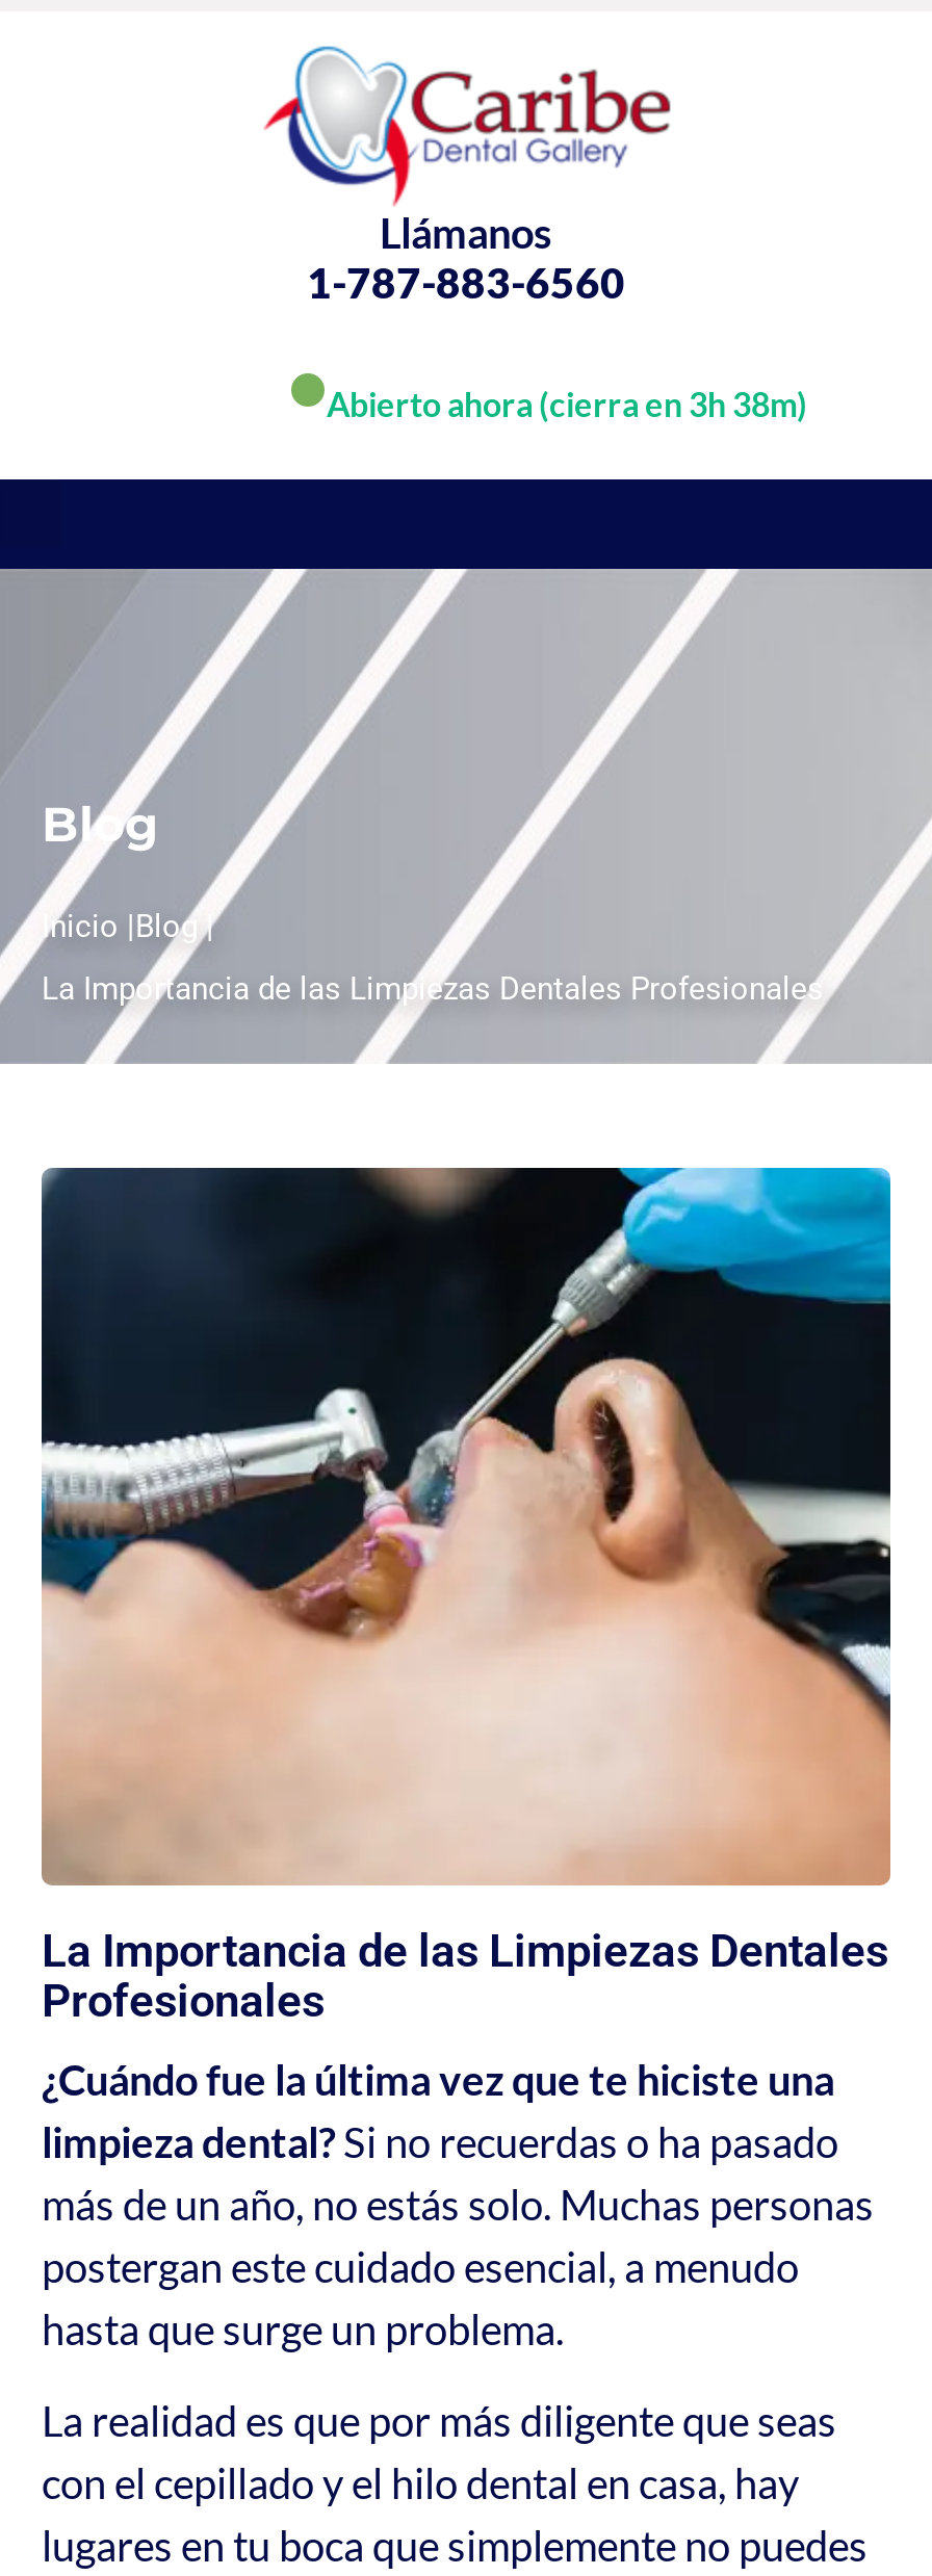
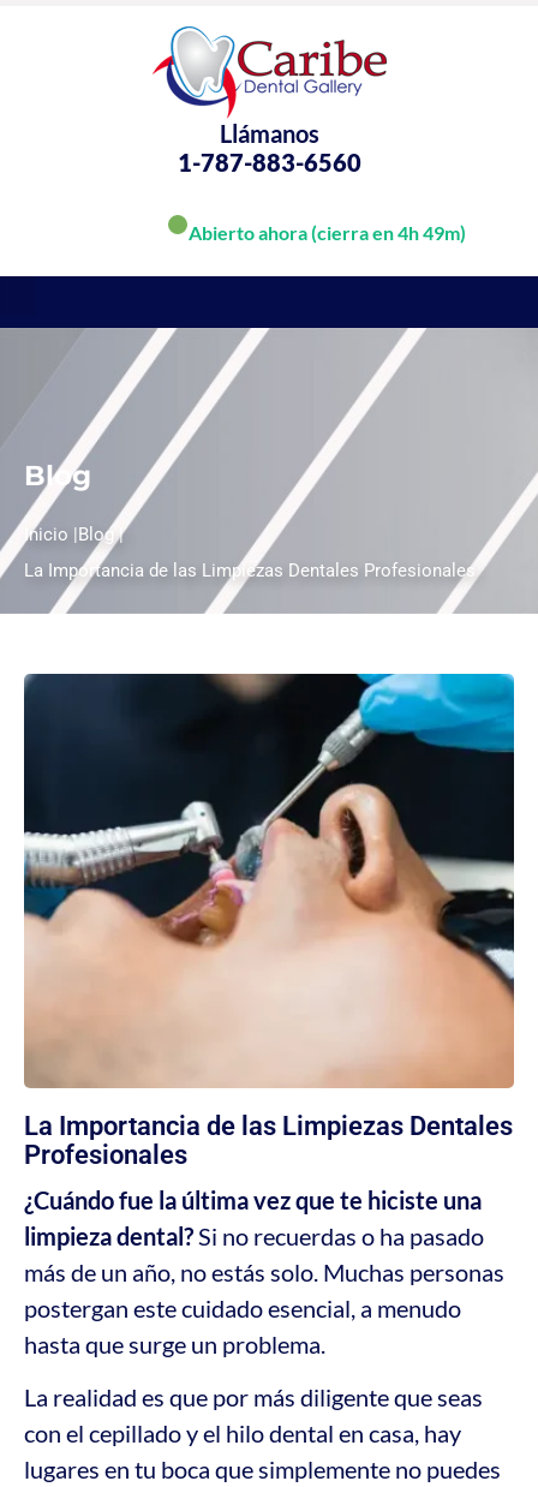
- Abierto ahora (cierra en 3h 38m)
+ Abierto ahora (cierra en 4h 49m)
